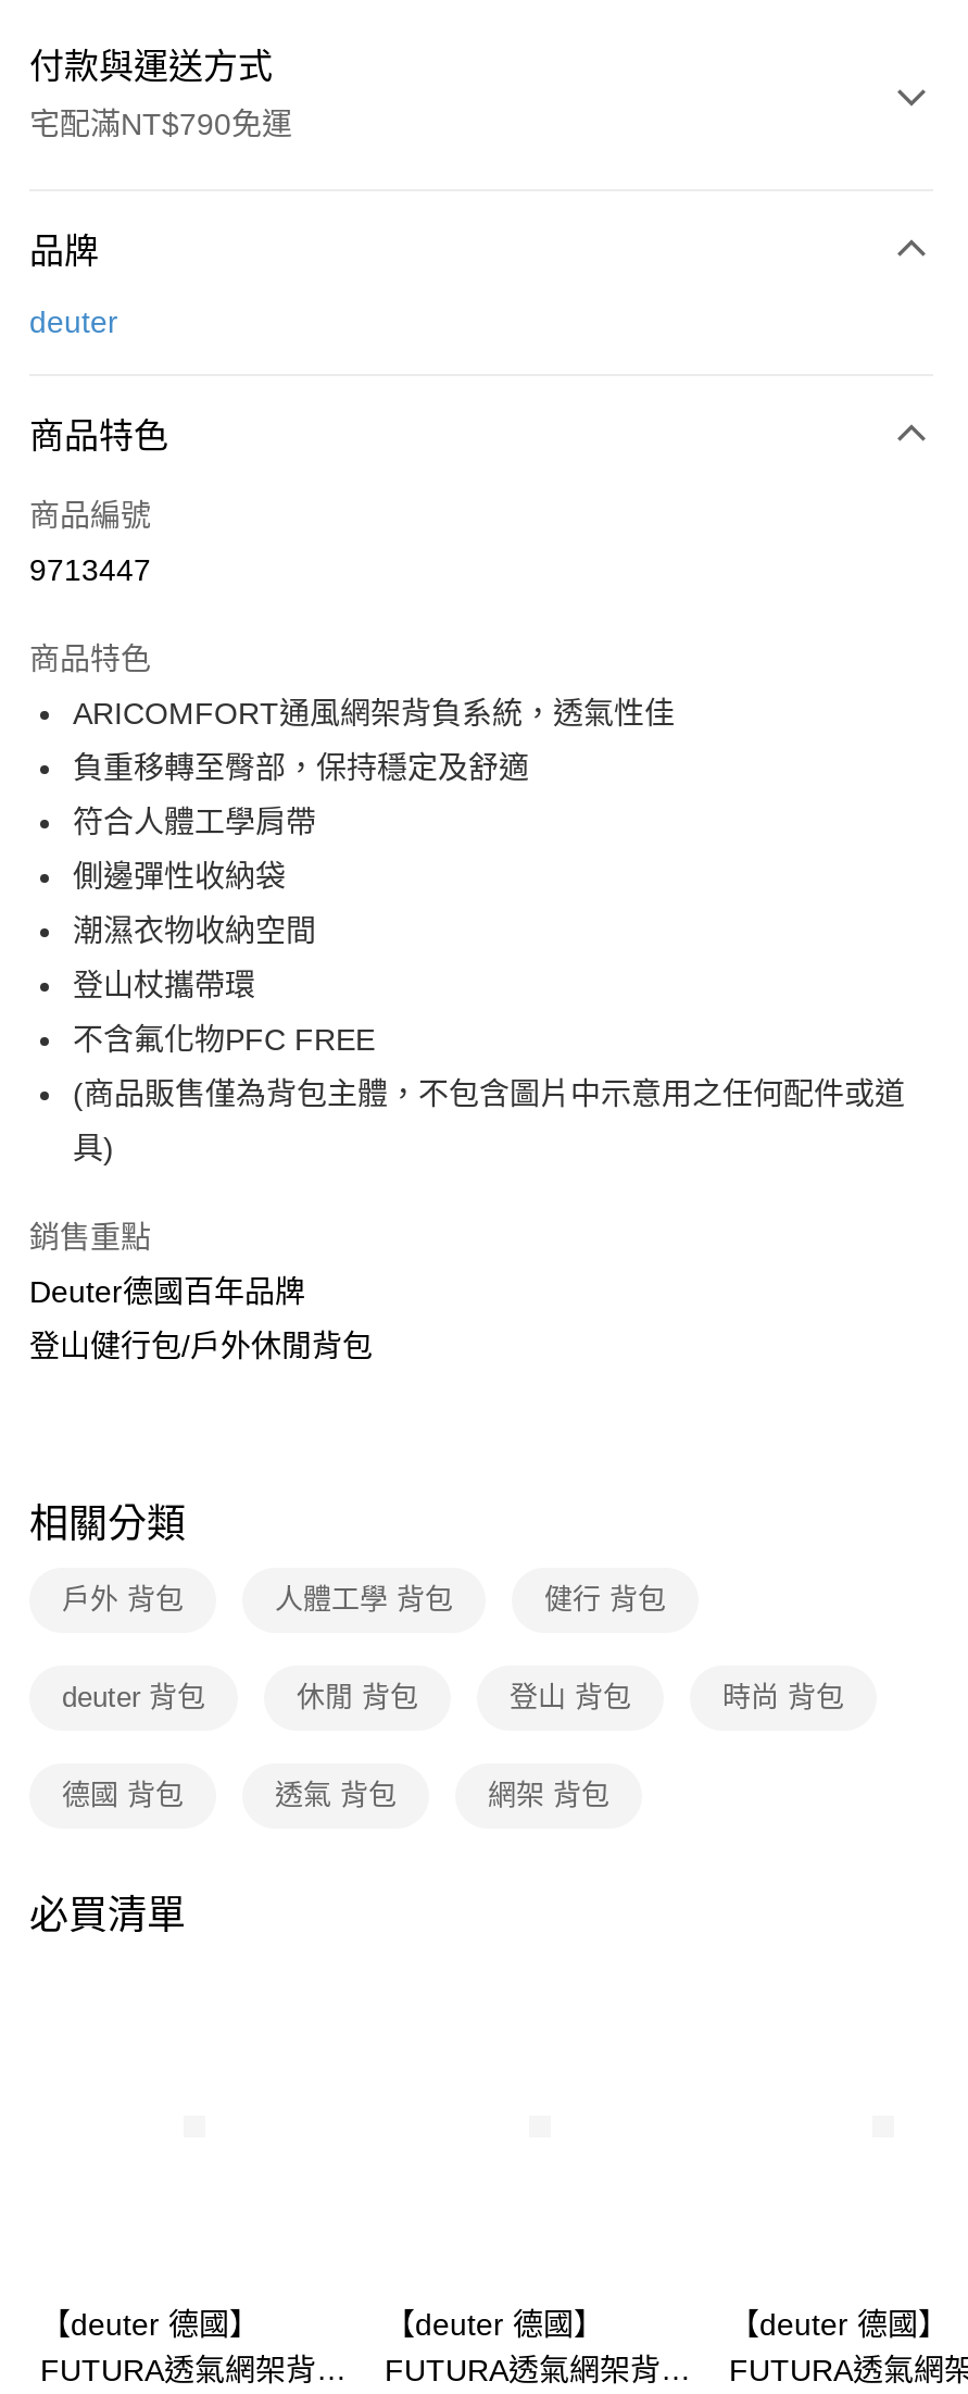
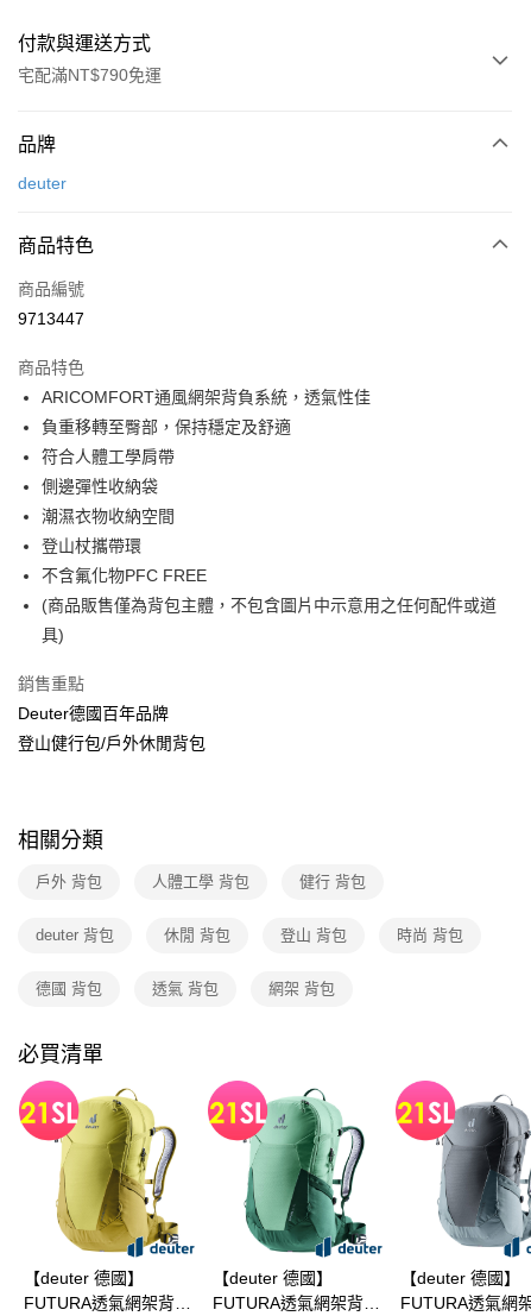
+ [image]

+ [image]

+ [image]
